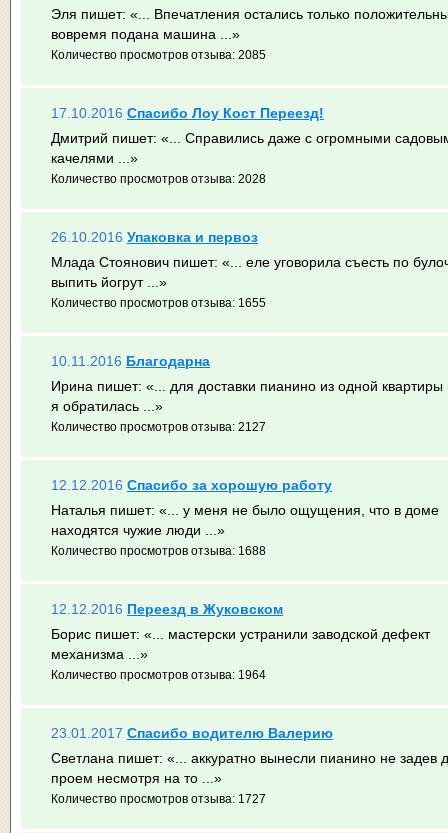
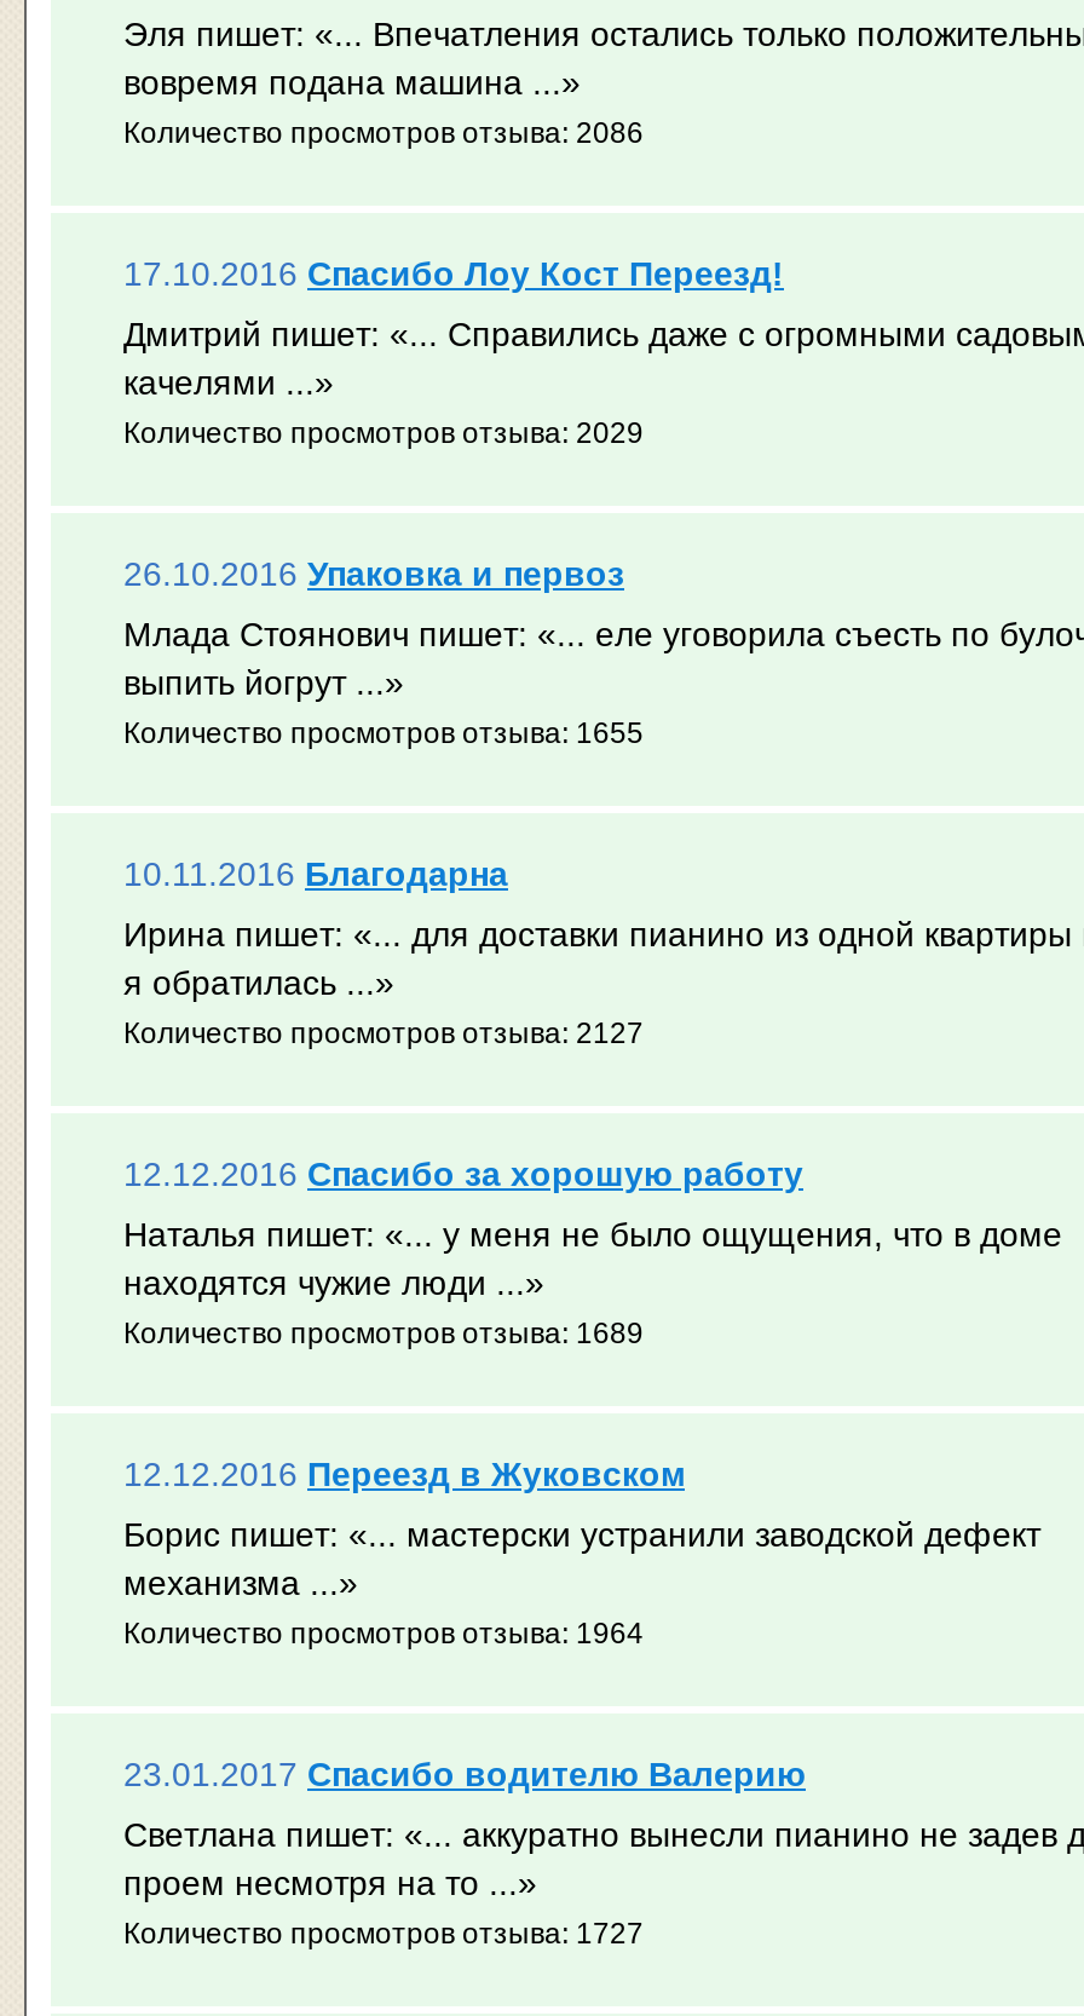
- Количество просмотров отзыва: 2085
+ Количество просмотров отзыва: 2086

- Количество просмотров отзыва: 2028
+ Количество просмотров отзыва: 2029

- Количество просмотров отзыва: 1688
+ Количество просмотров отзыва: 1689
